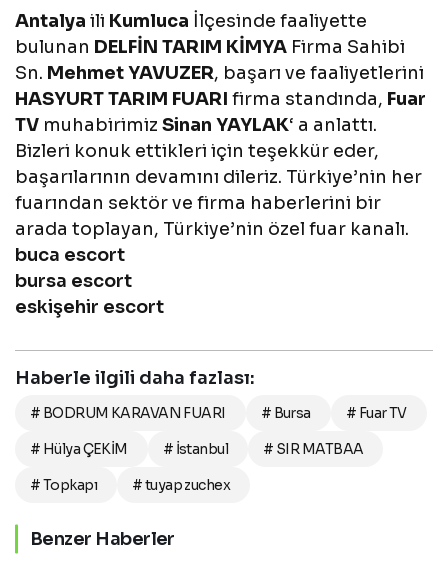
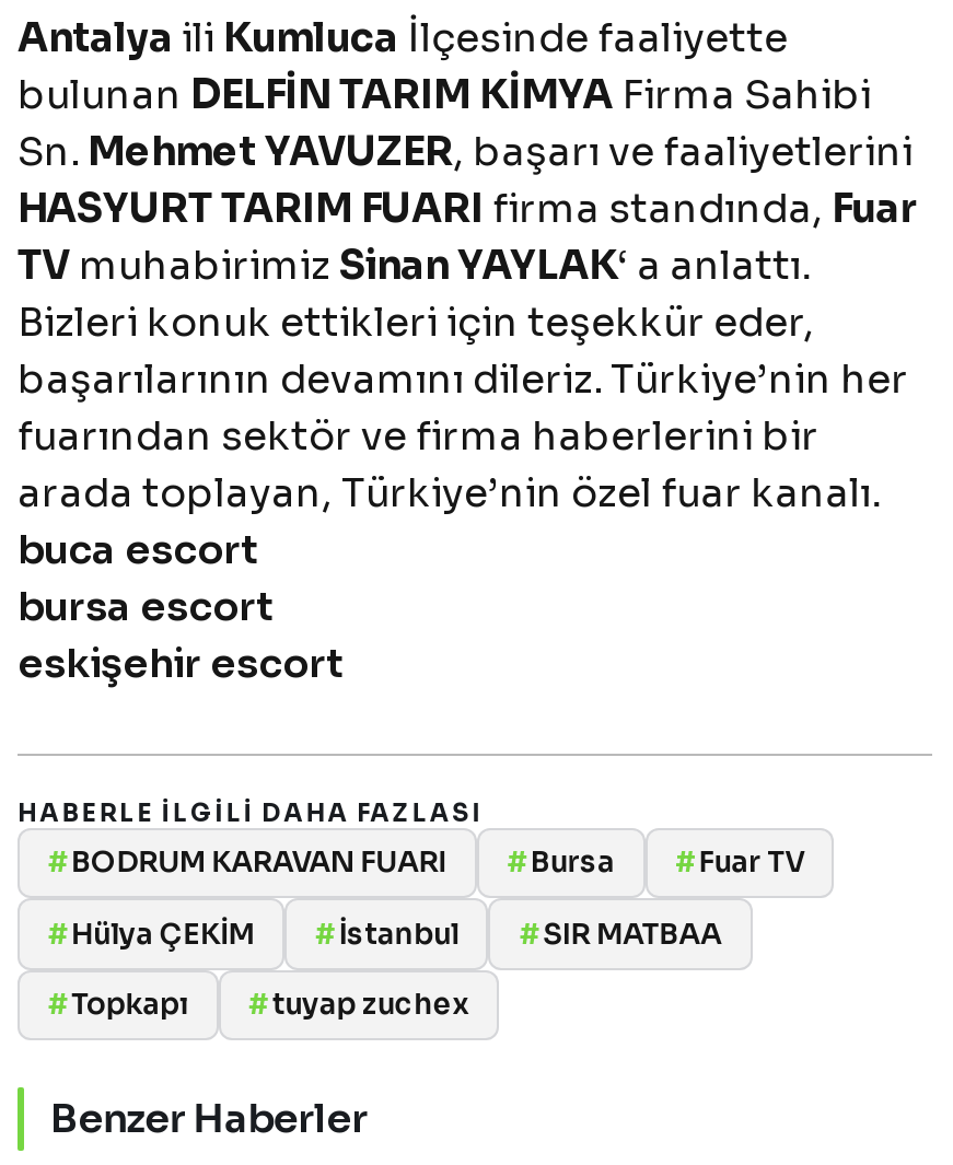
- Haberle ilgili daha fazlası:
- # BODRUM KARAVAN FUARI
- # Bursa
- # Fuar TV
- # Hülya ÇEKİM
- # İstanbul
- # SIR MATBAA
- # Topkapı
- # tuyap zuchex
+ HABERLE ILGILI DAHA FAZLASI
+ #BODRUM KARAVAN FUARI
+ #Bursa
+ #Fuar TV
+ #Hülya ÇEKİM
+ #İstanbul
+ #SIR MATBAA
+ #Topkapı
+ #tuyap zuchex
